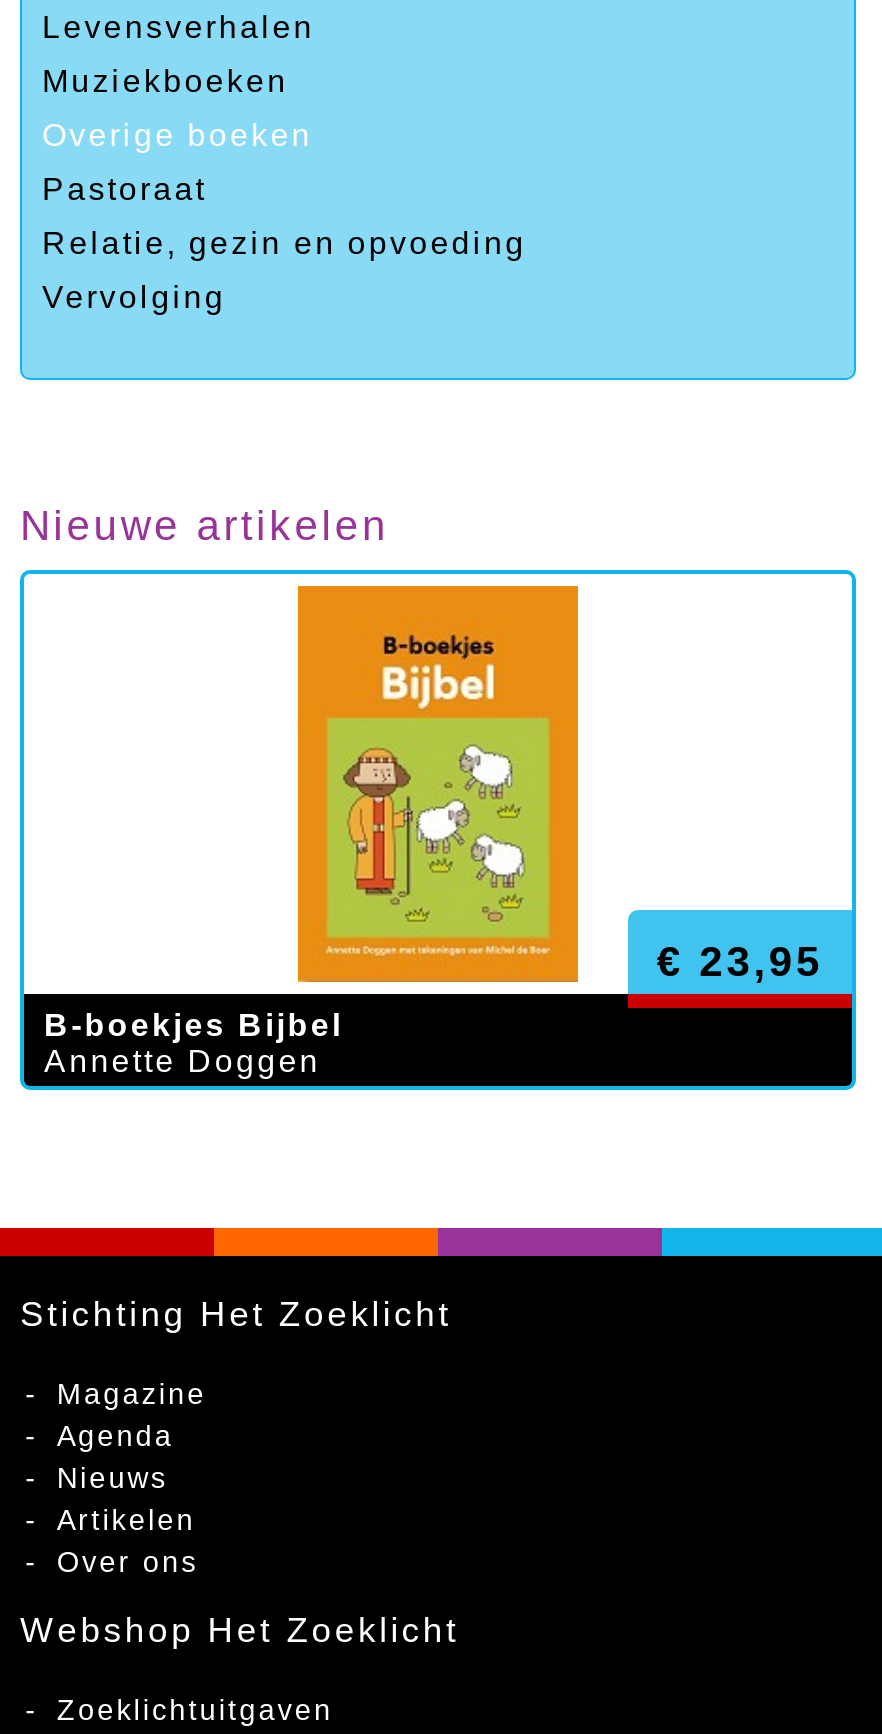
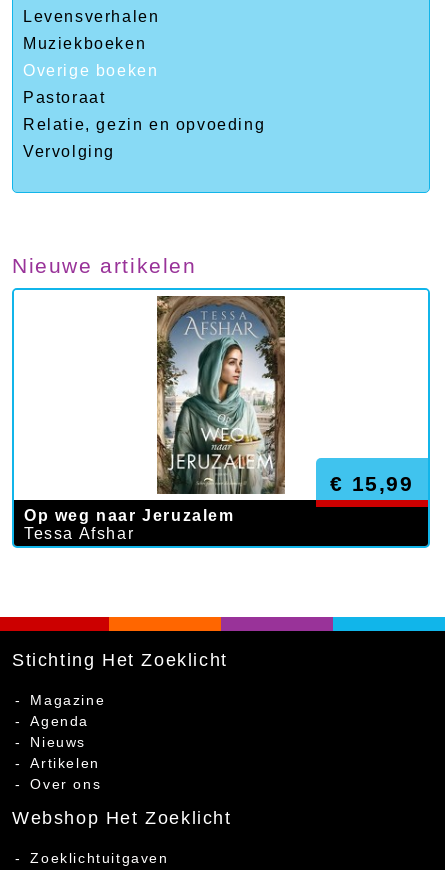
- [image]
- B-boekjes Bijbel
- Annette Doggen
+ [image]
+ Op weg naar Jeruzalem
+ Tessa Afshar

- € 23,95
+ € 15,99
